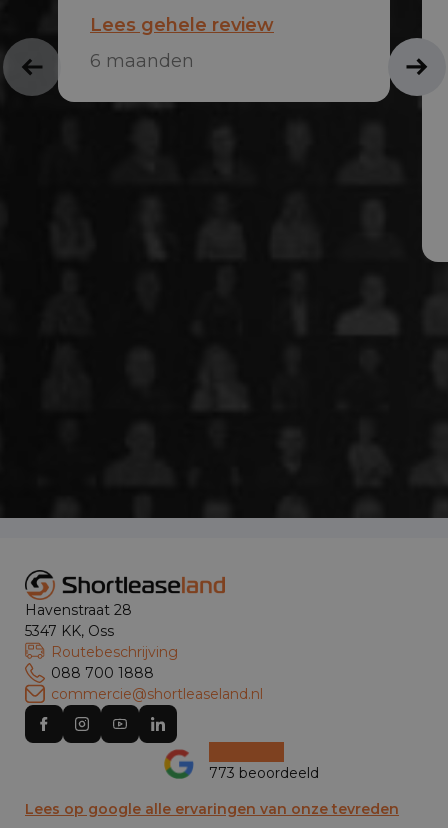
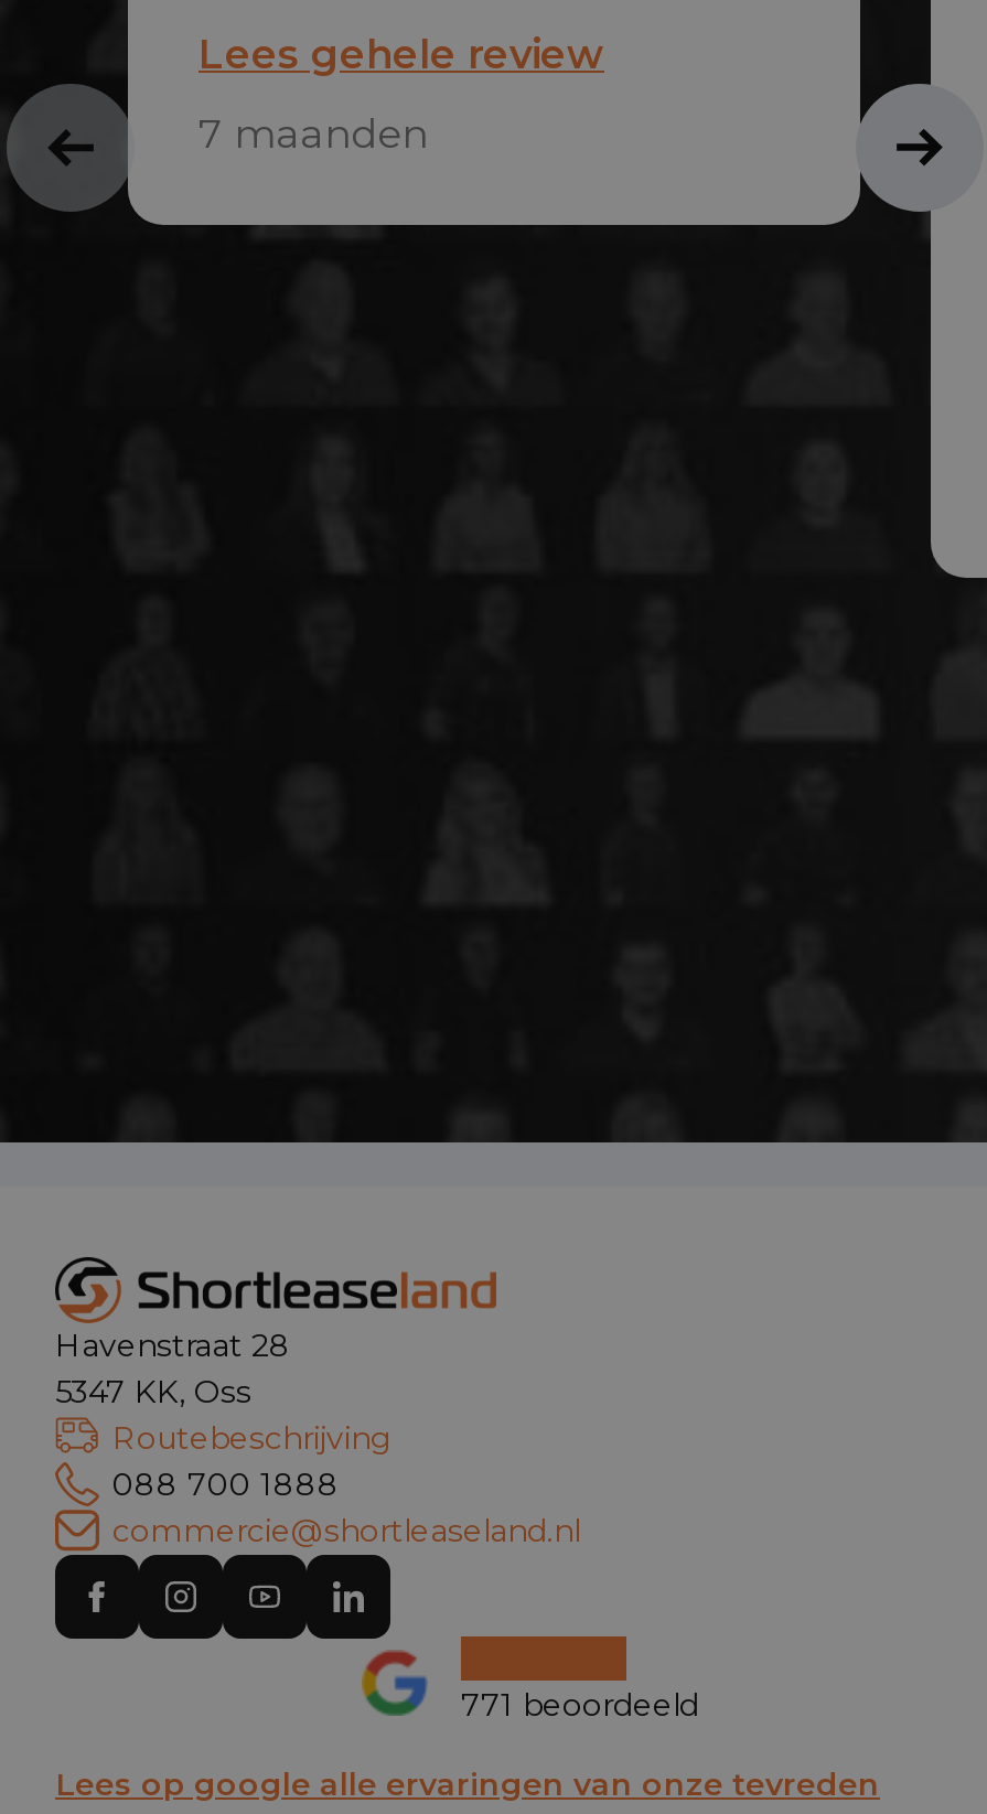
- 6 maanden
+ 7 maanden

- 773 beoordeeld
+ 771 beoordeeld
